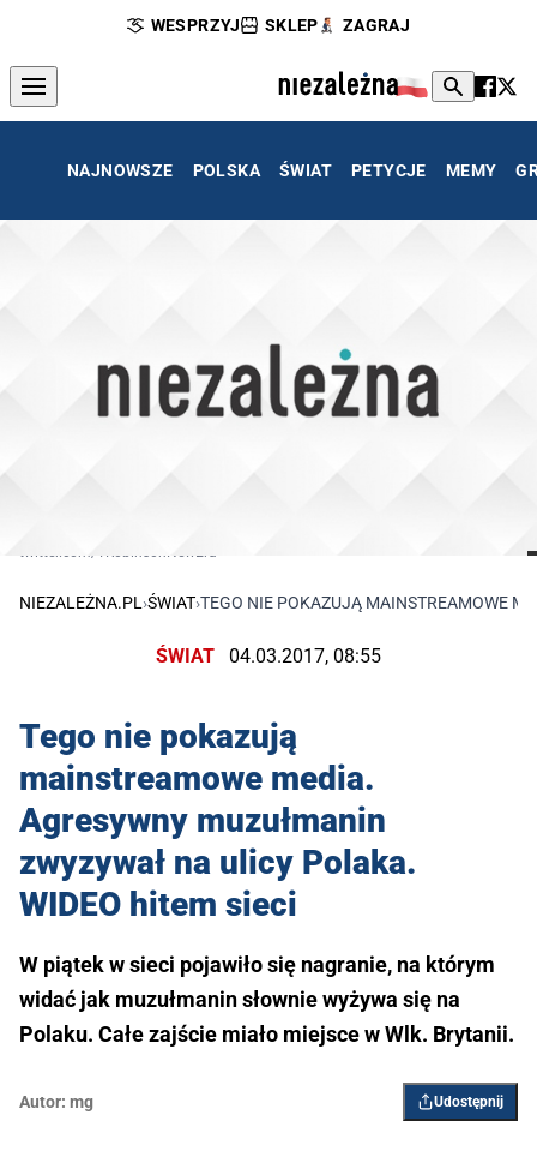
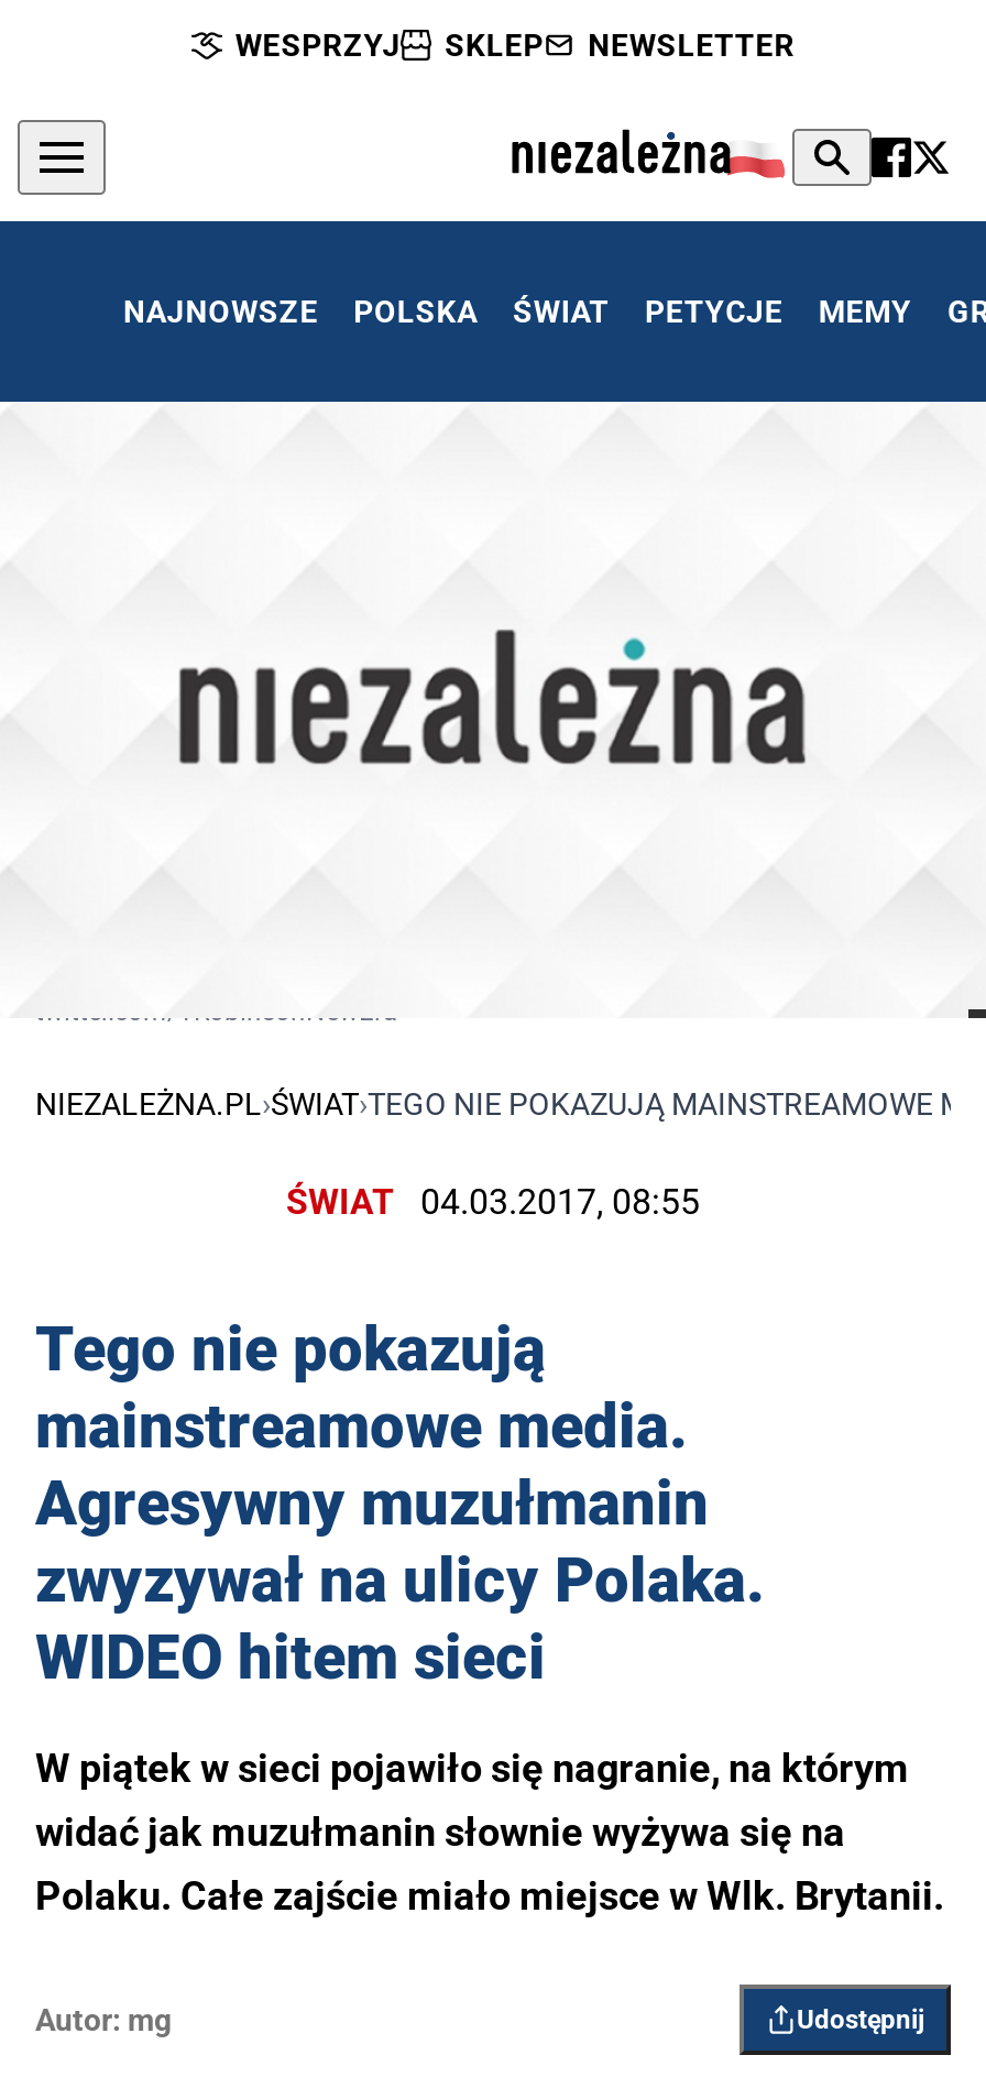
- ZAGRAJ
+ NEWSLETTER
